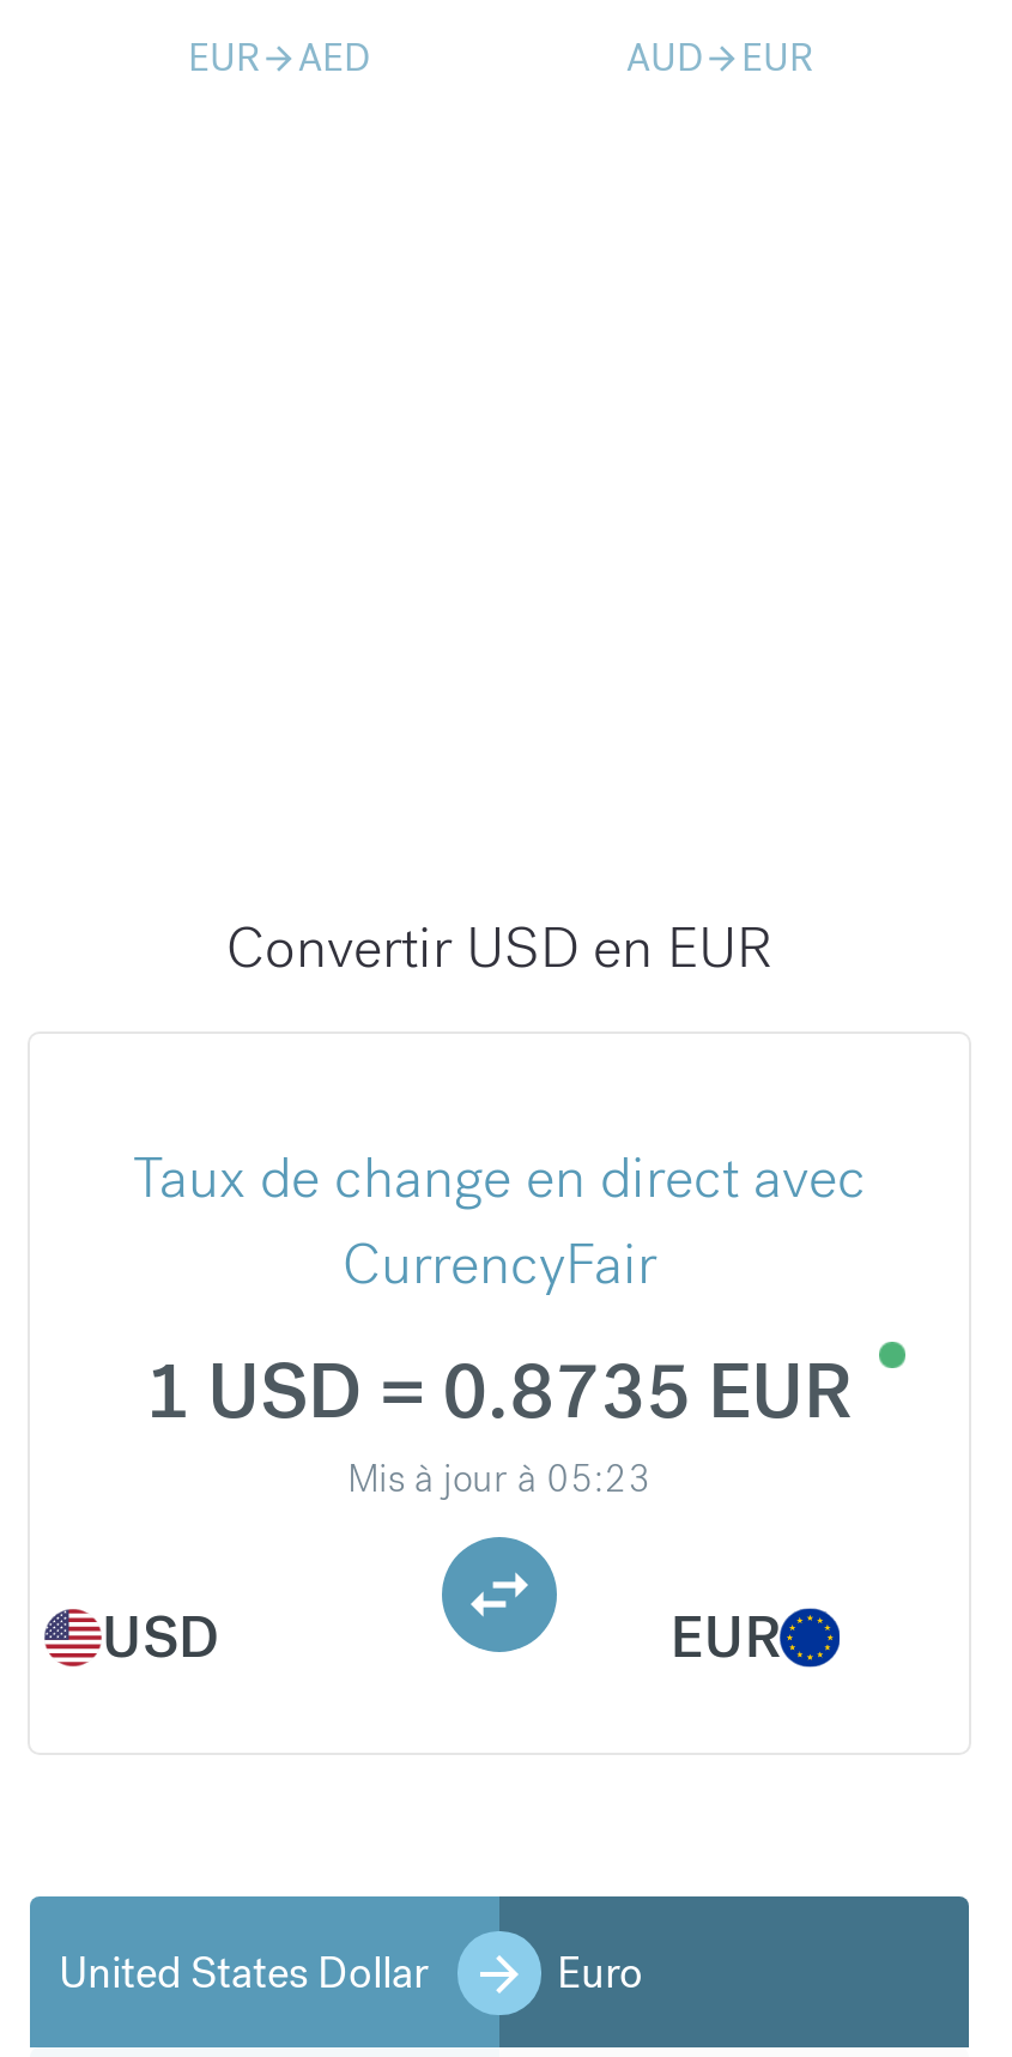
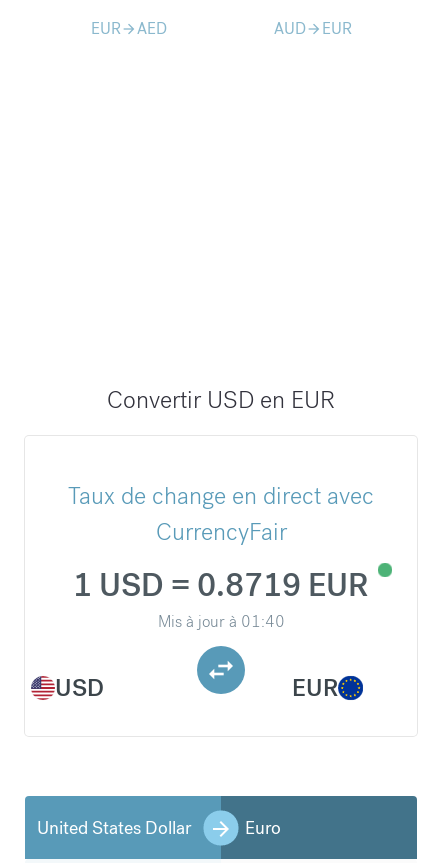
- 1 USD = 0.8735 EUR
+ 1 USD = 0.8719 EUR

- Mis à jour à 05:23
+ Mis à jour à 01:40
